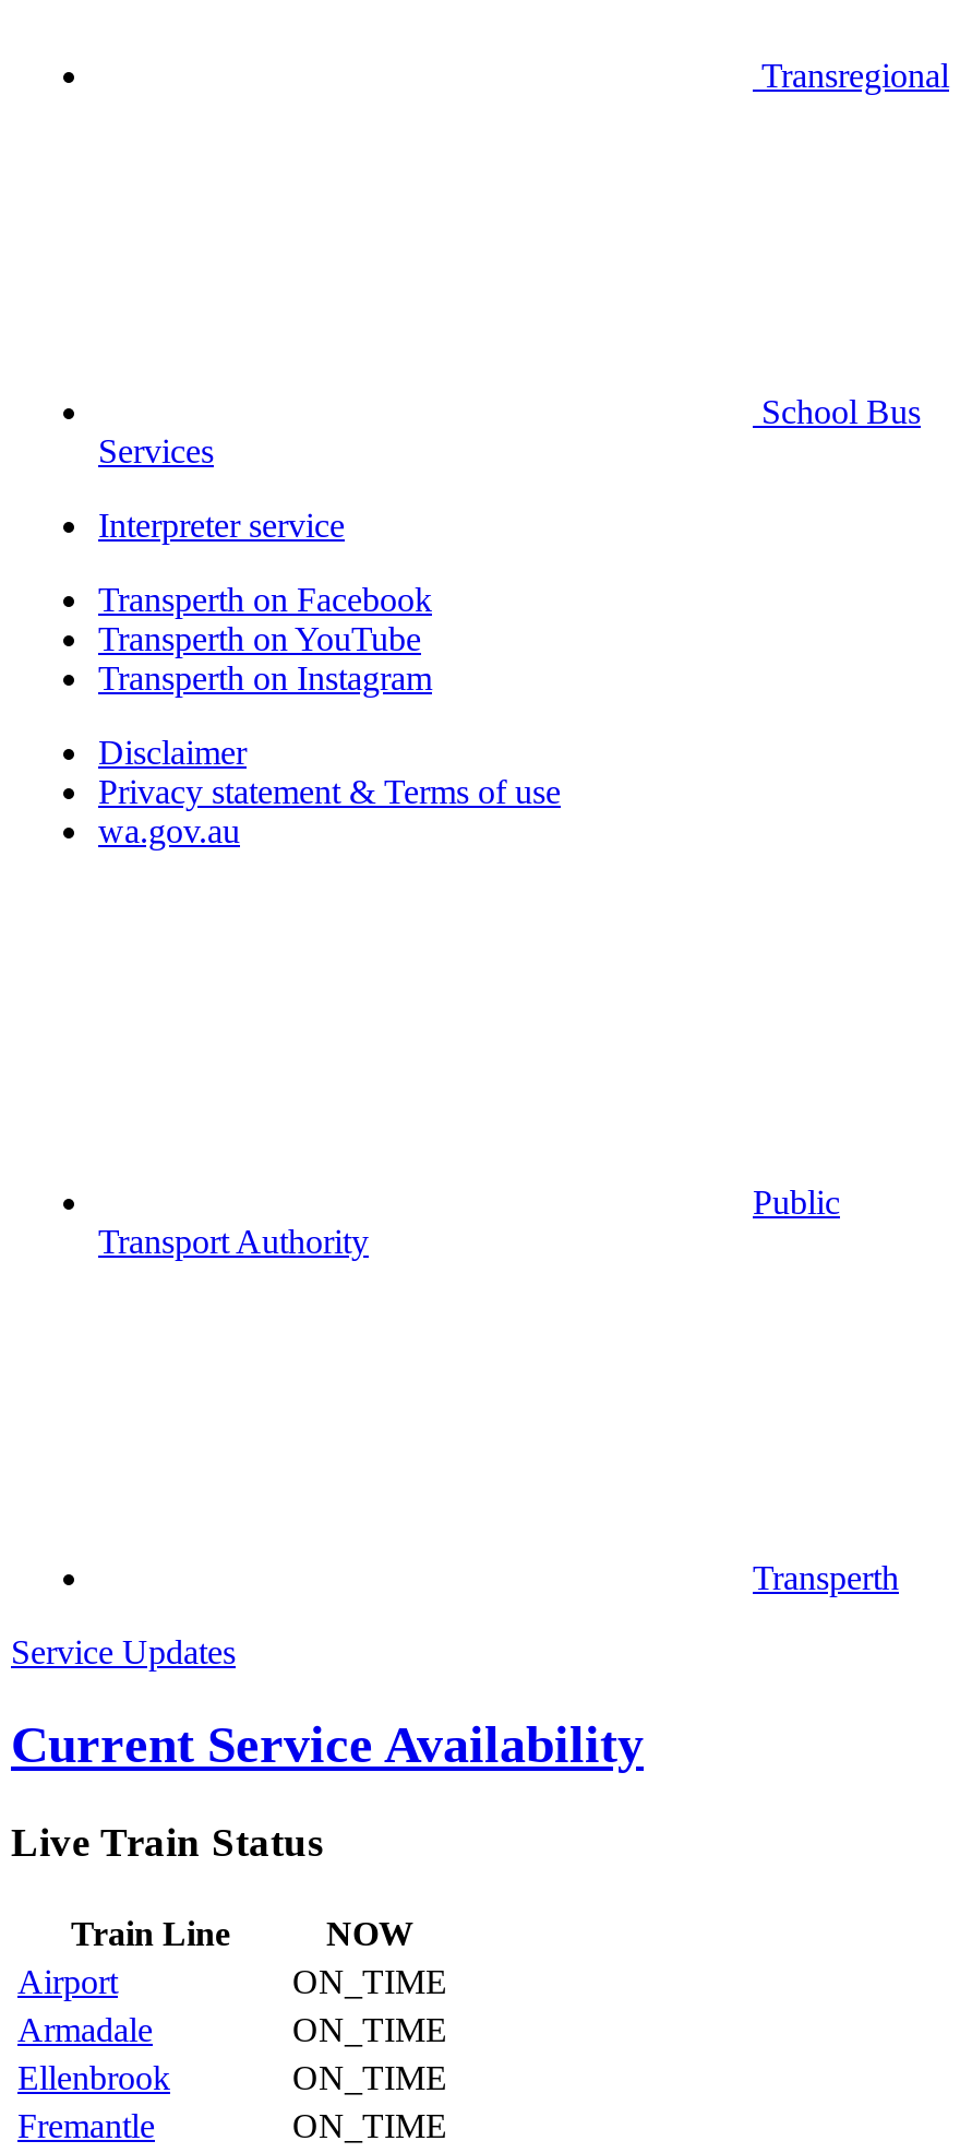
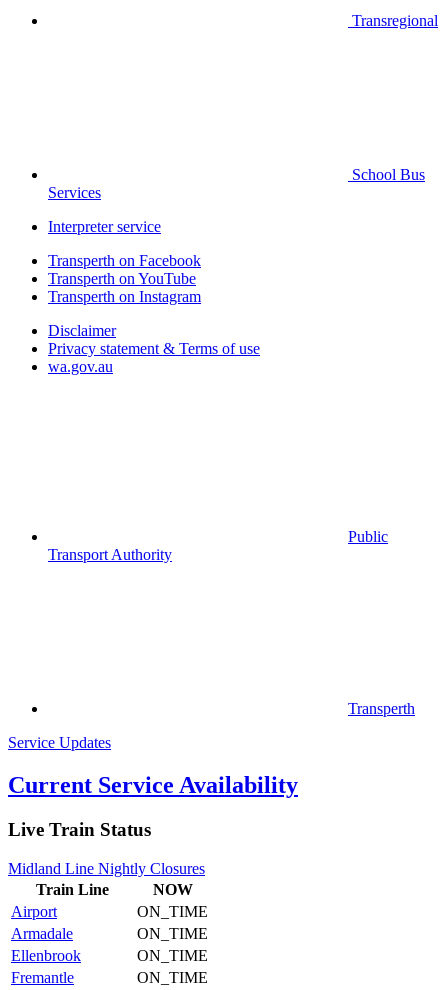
+ Midland Line Nightly Closures
